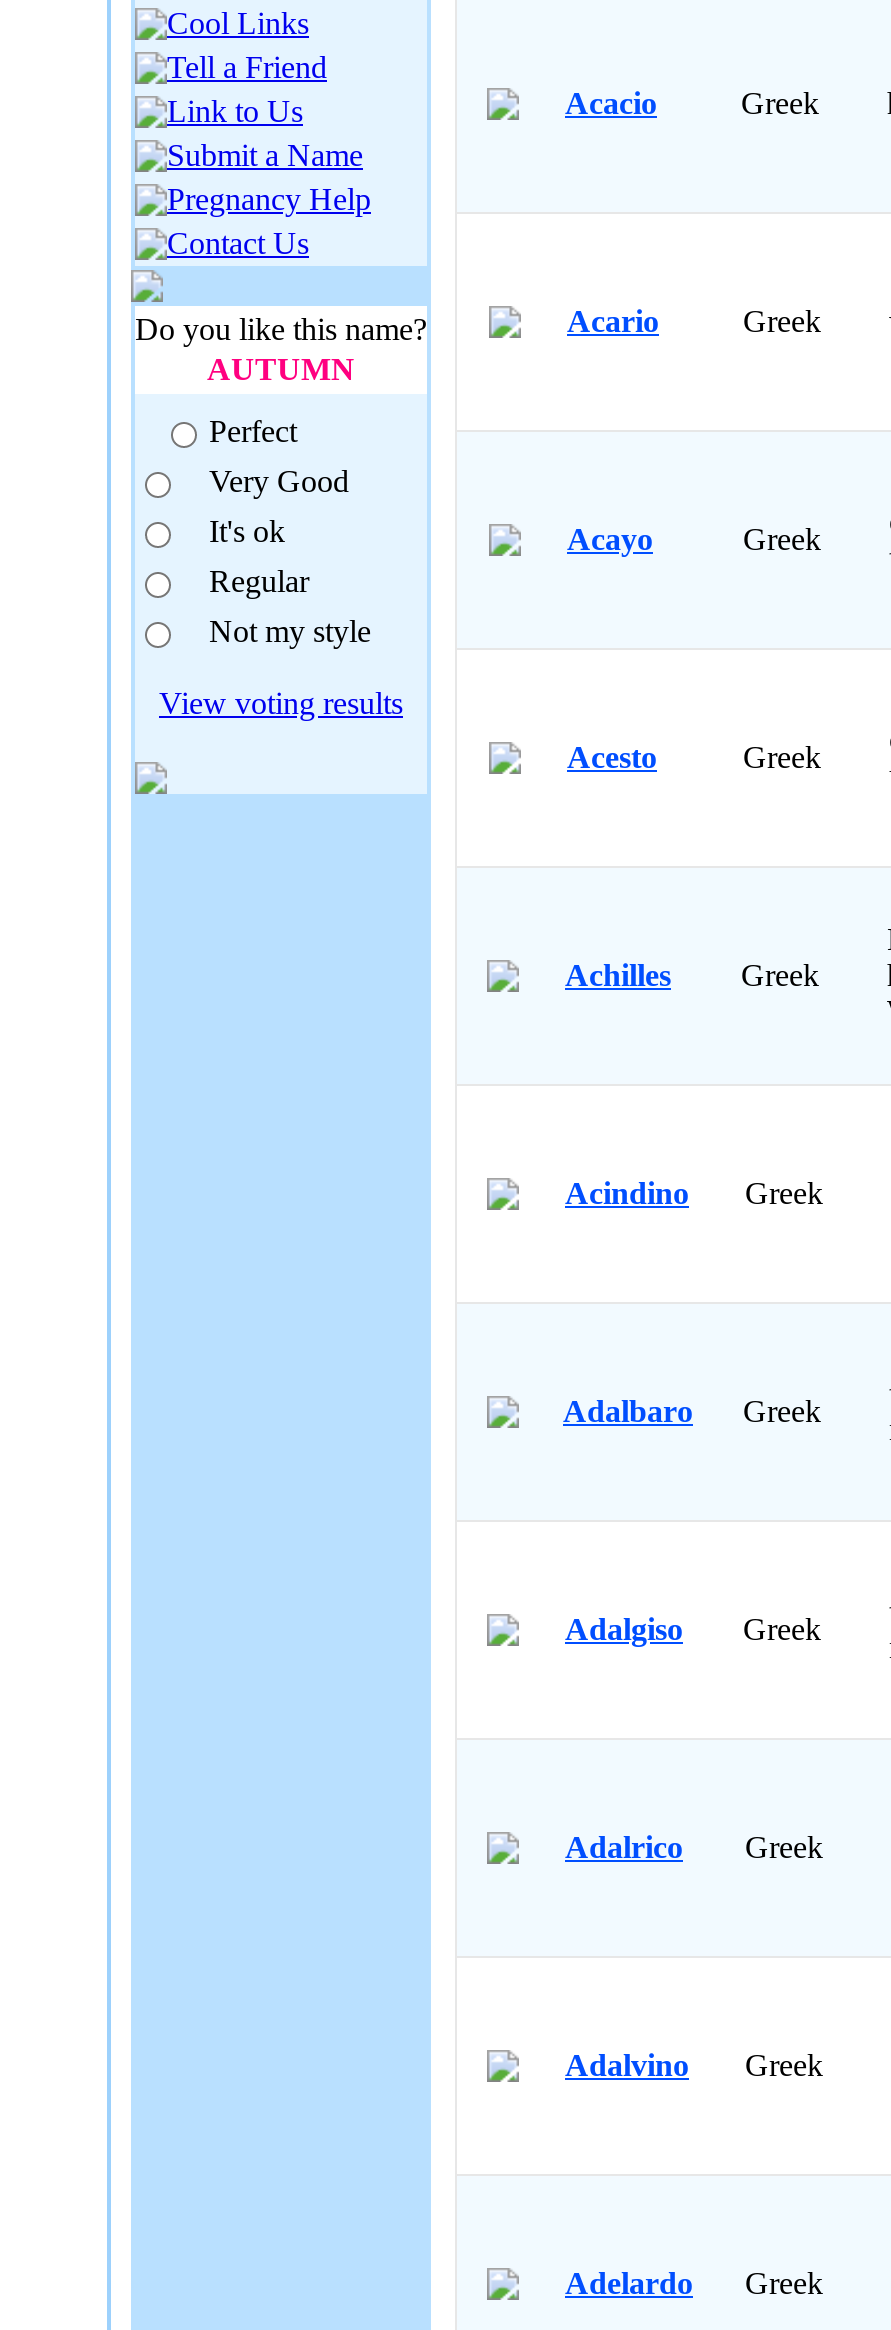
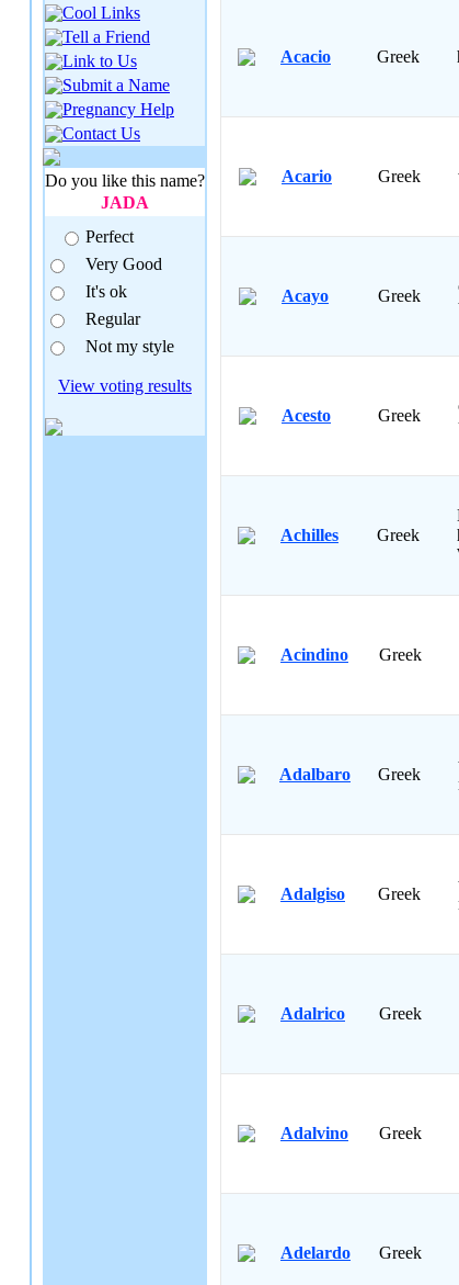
- AUTUMN
+ JADA
